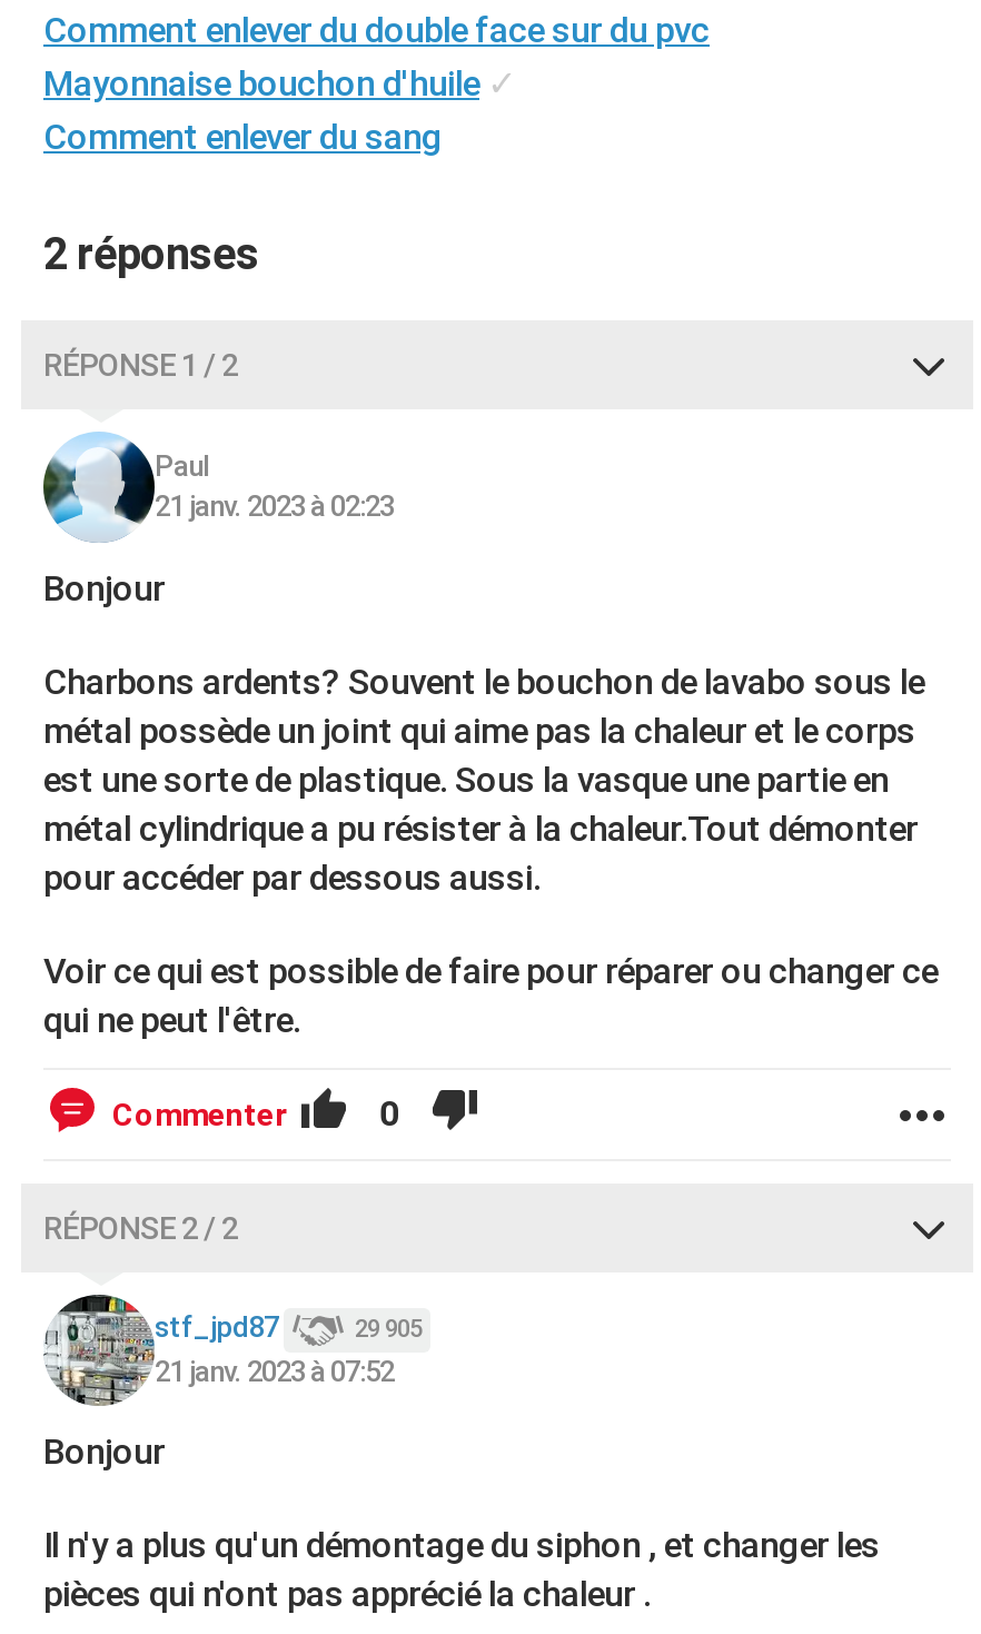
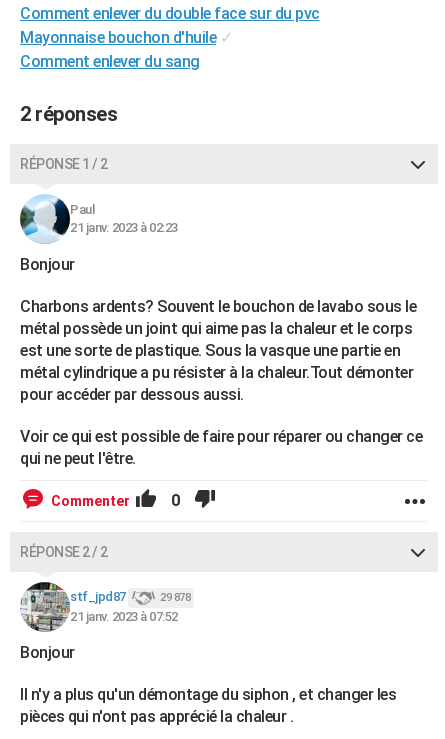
- 29 905
+ 29 878
